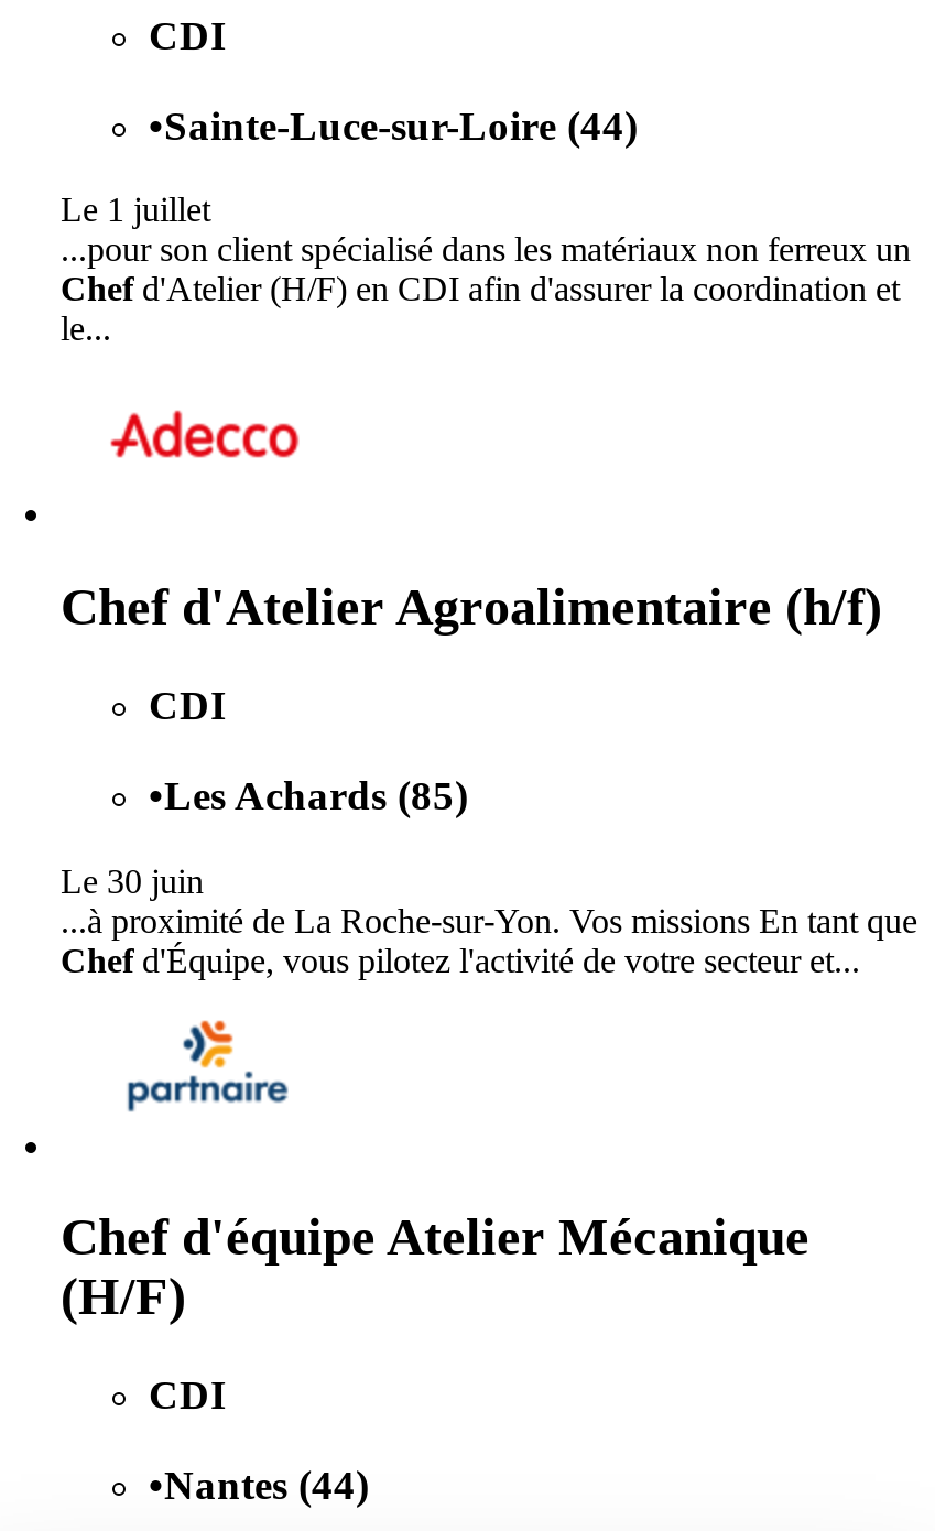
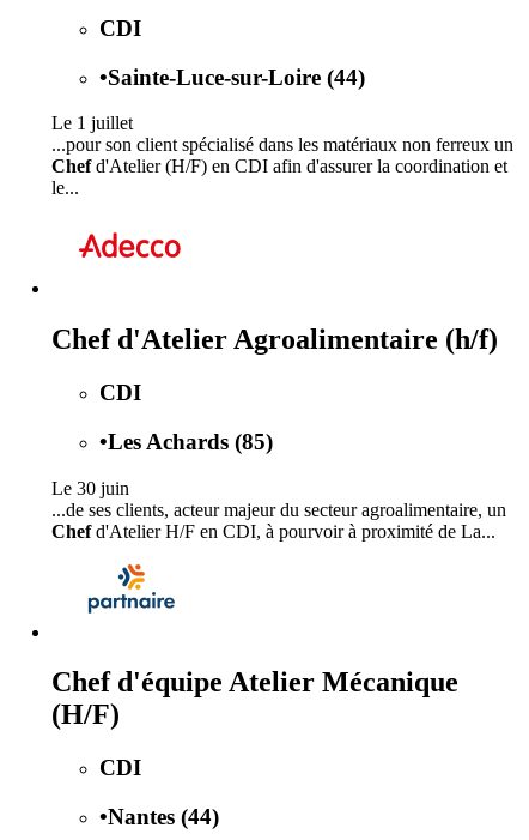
- ...à proximité de La Roche-sur-Yon. Vos missions En tant que
- Chef d'Équipe, vous pilotez l'activité de votre secteur et...
+ ...de ses clients, acteur majeur du secteur agroalimentaire, un
+ Chef d'Atelier H/F en CDI, à pourvoir à proximité de La...
